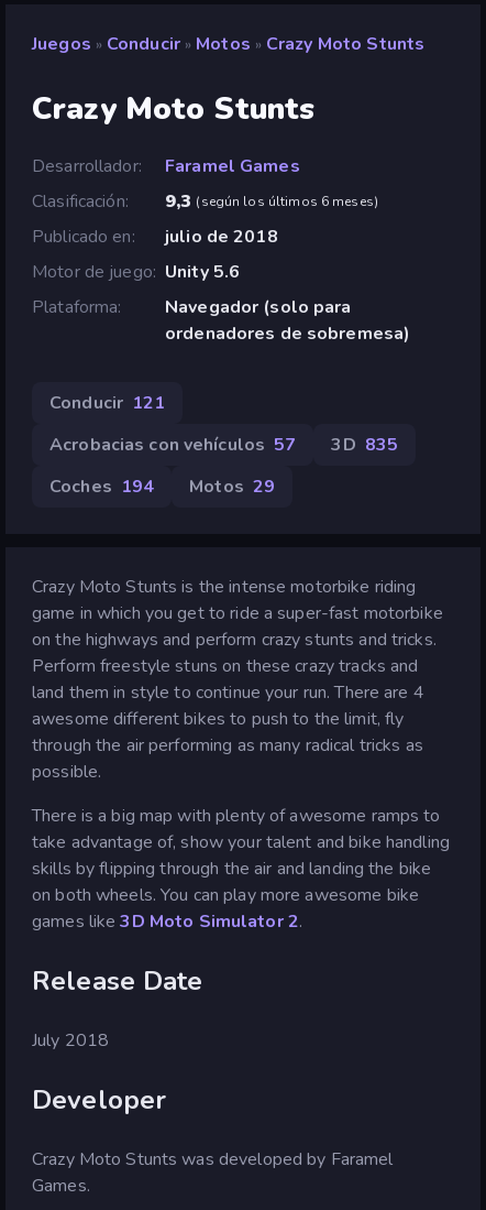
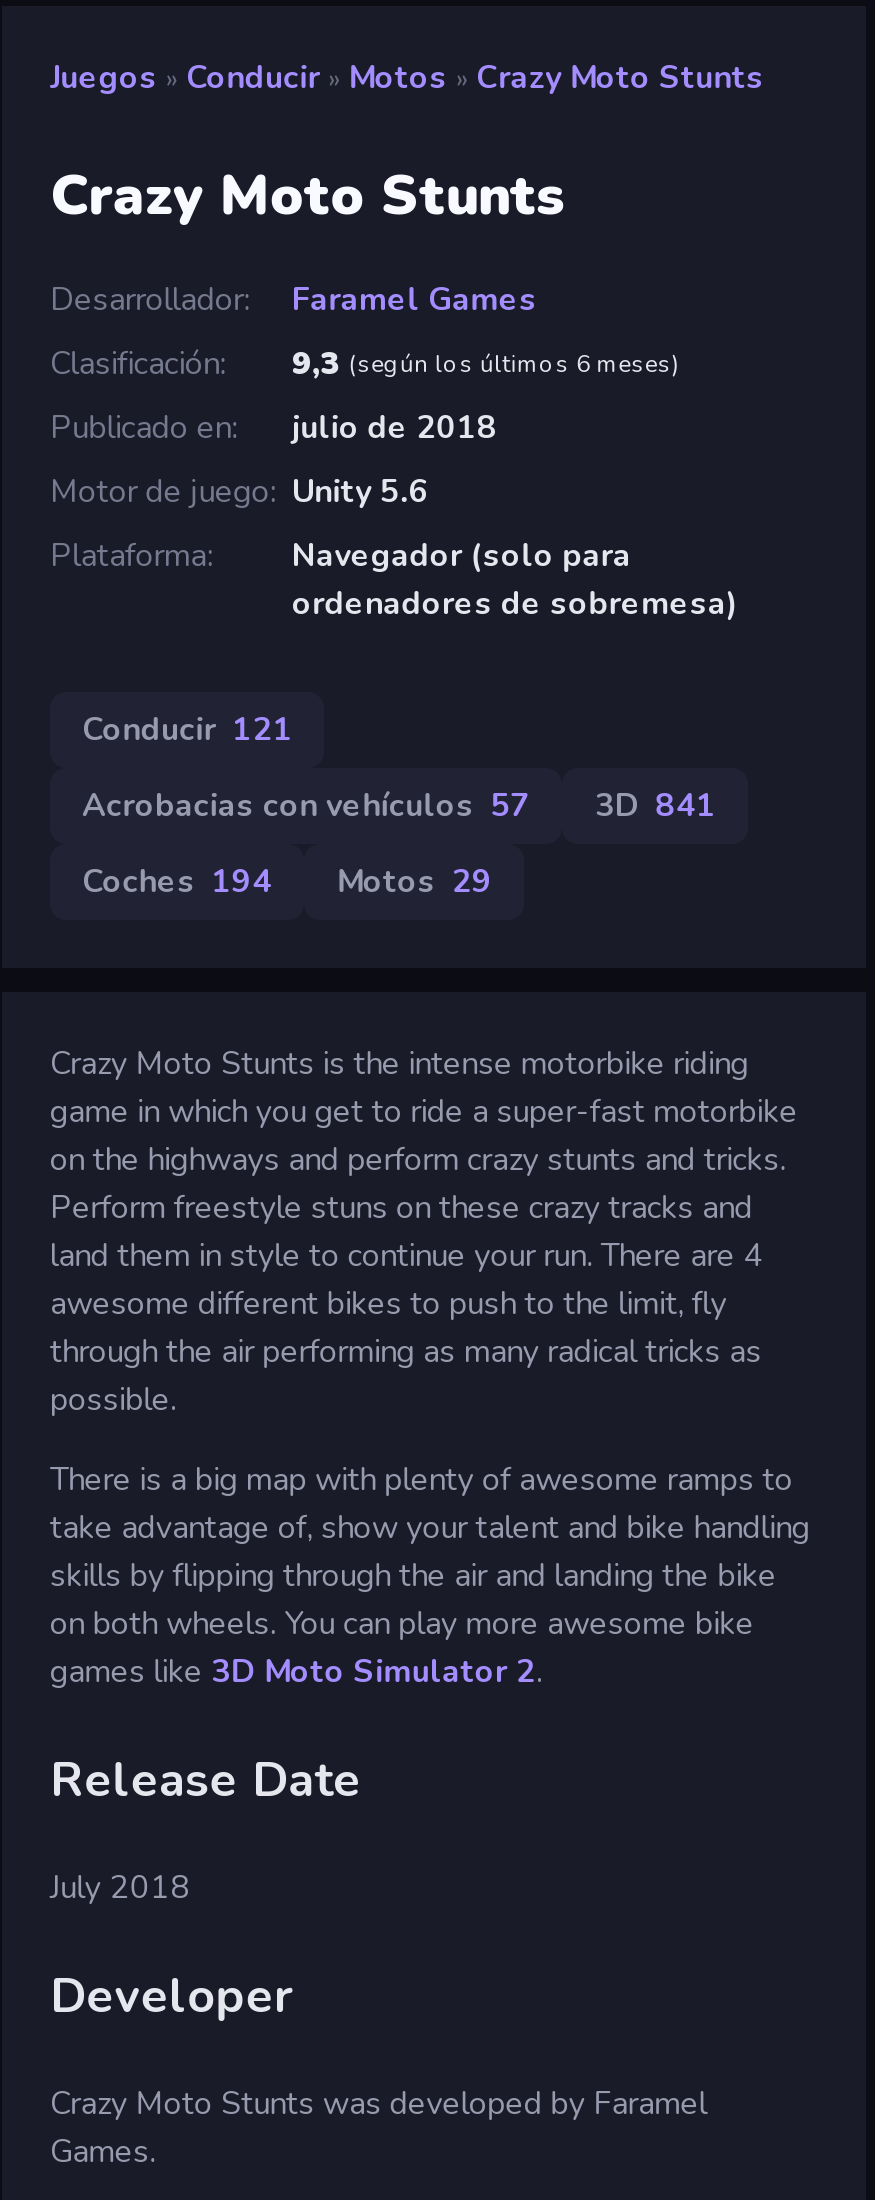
- Acrobacias con vehículos 57 3D 835
+ Acrobacias con vehículos 57 3D 841
